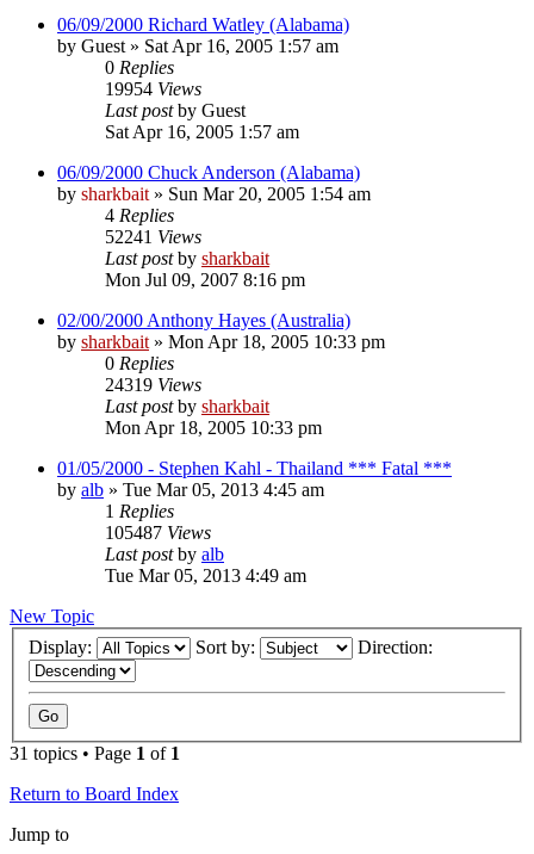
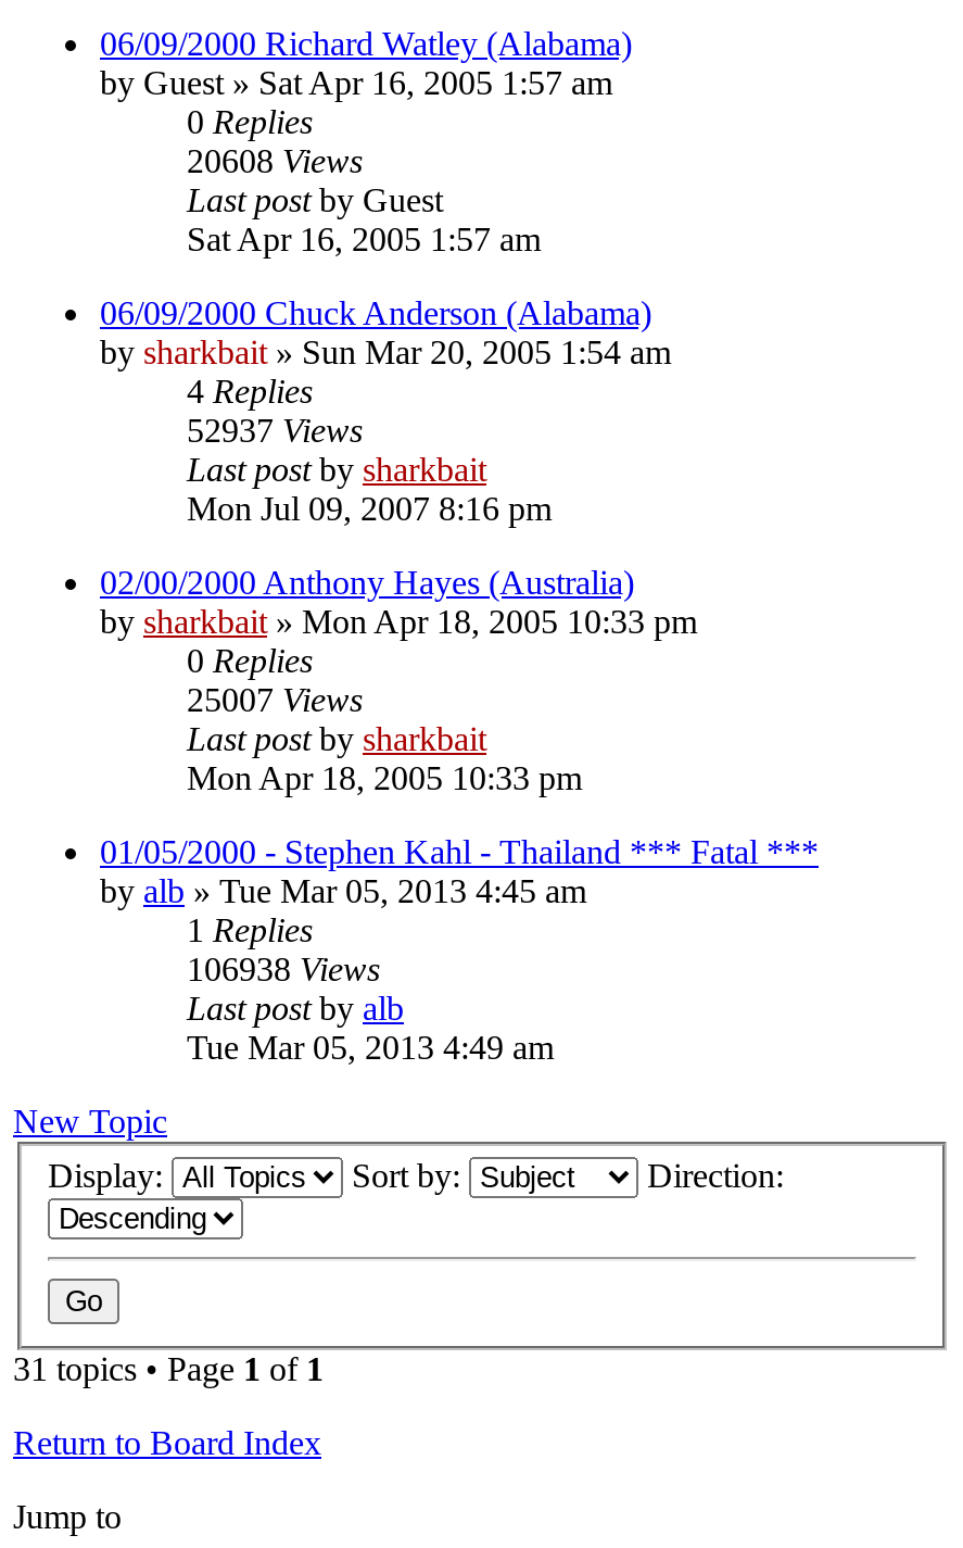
- 19954 Views
+ 20608 Views

- 52241 Views
+ 52937 Views

- 24319 Views
+ 25007 Views

- 105487 Views
+ 106938 Views
